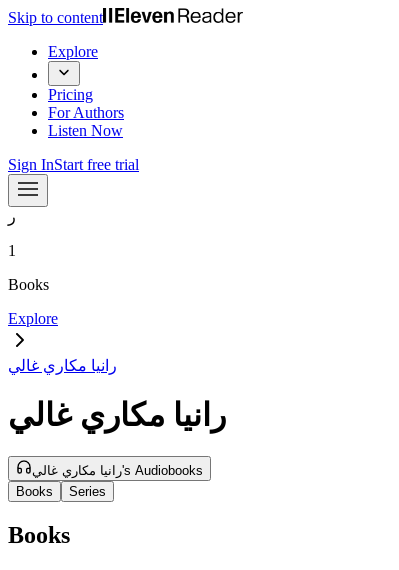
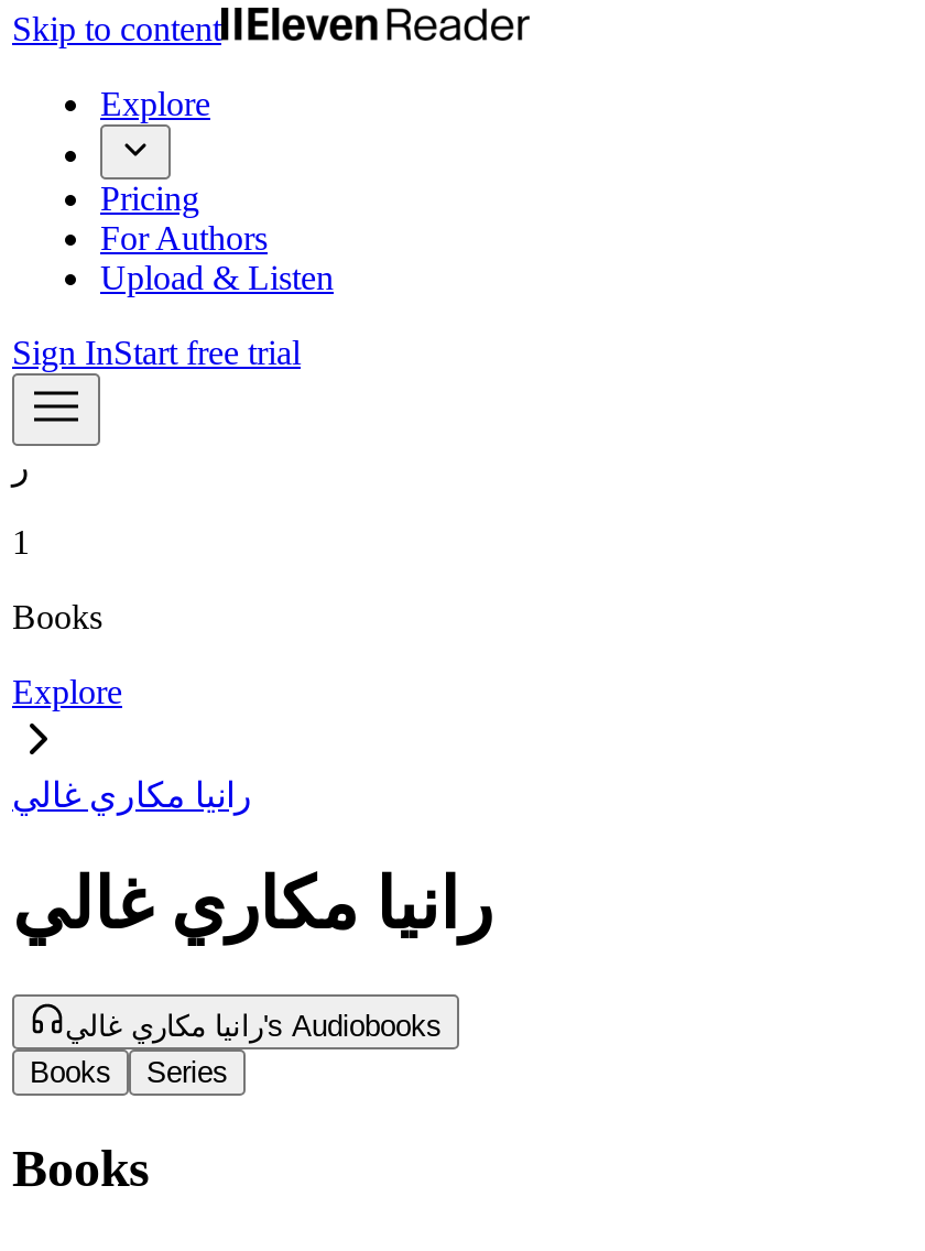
- Listen Now
+ Upload & Listen
